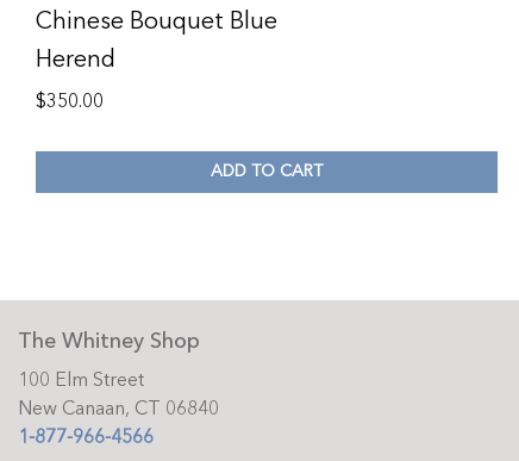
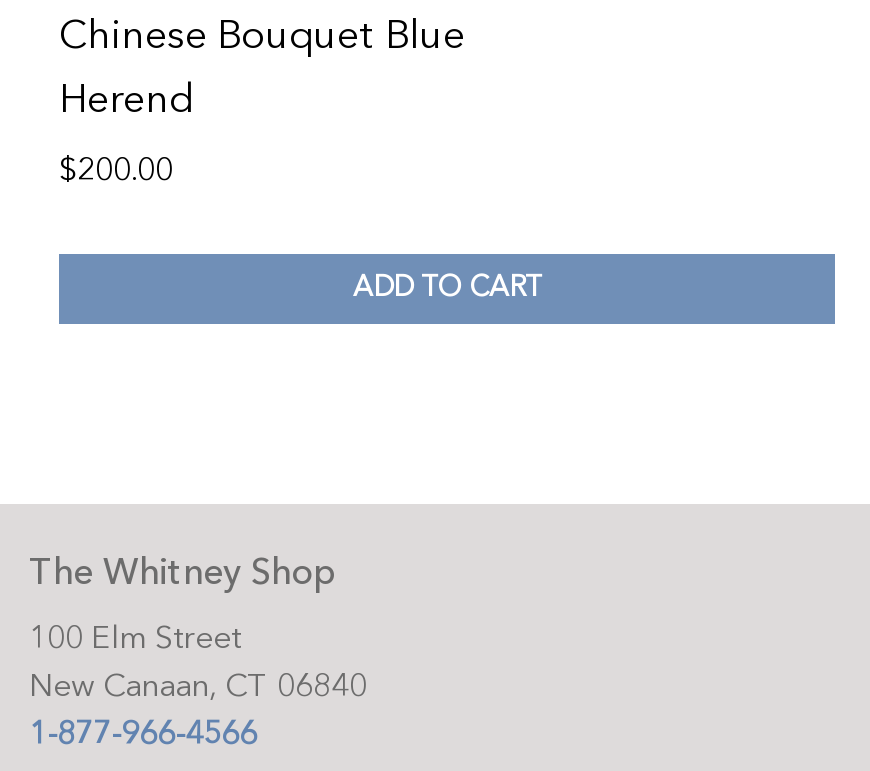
- $350.00
+ $200.00
